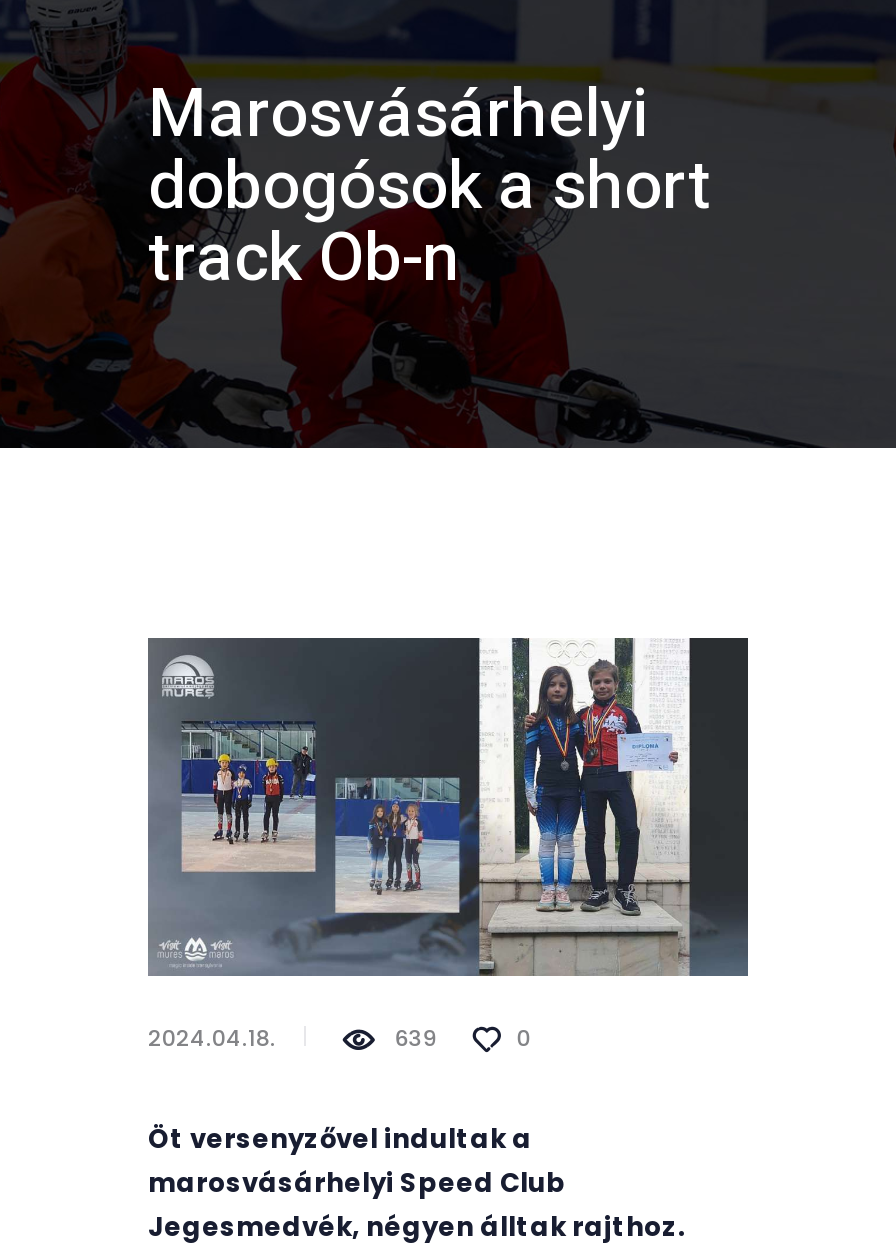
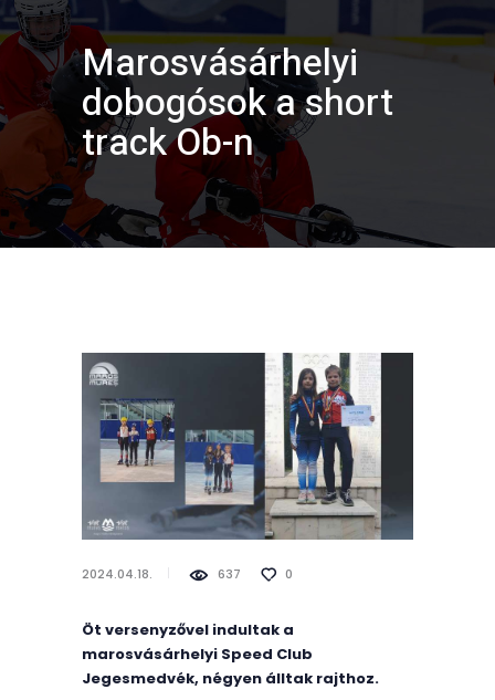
- 639
+ 637
